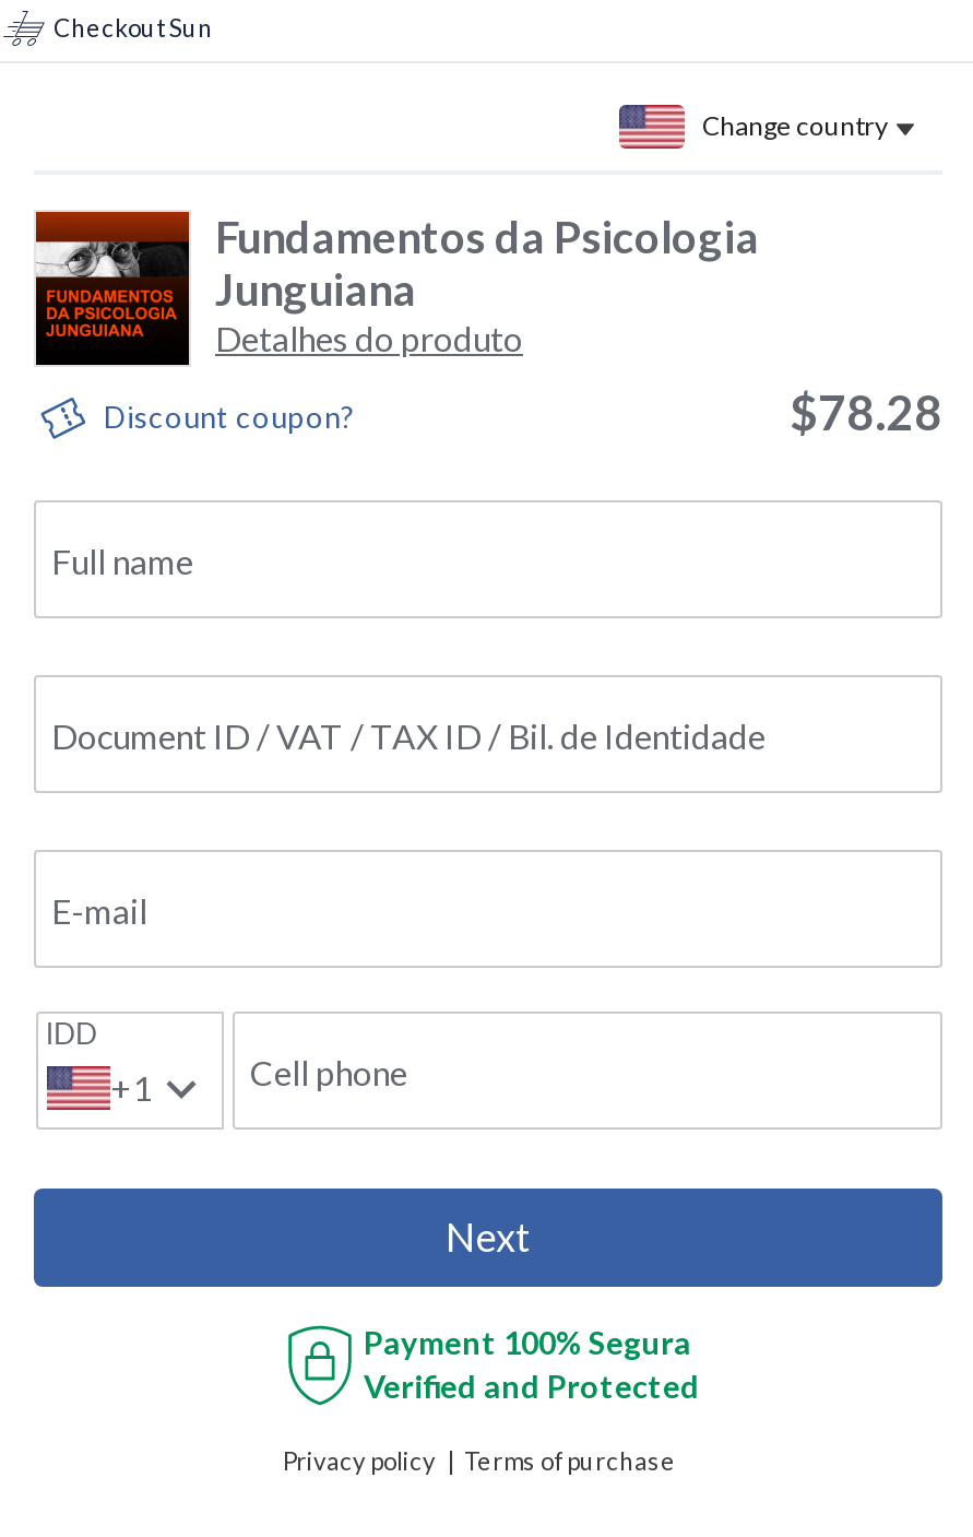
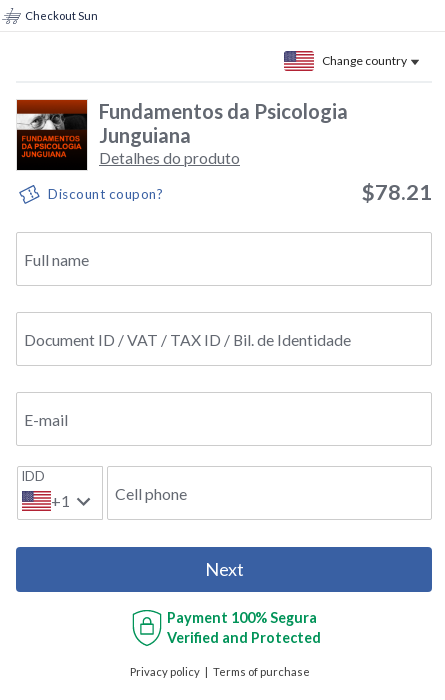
- $78.28
+ $78.21
